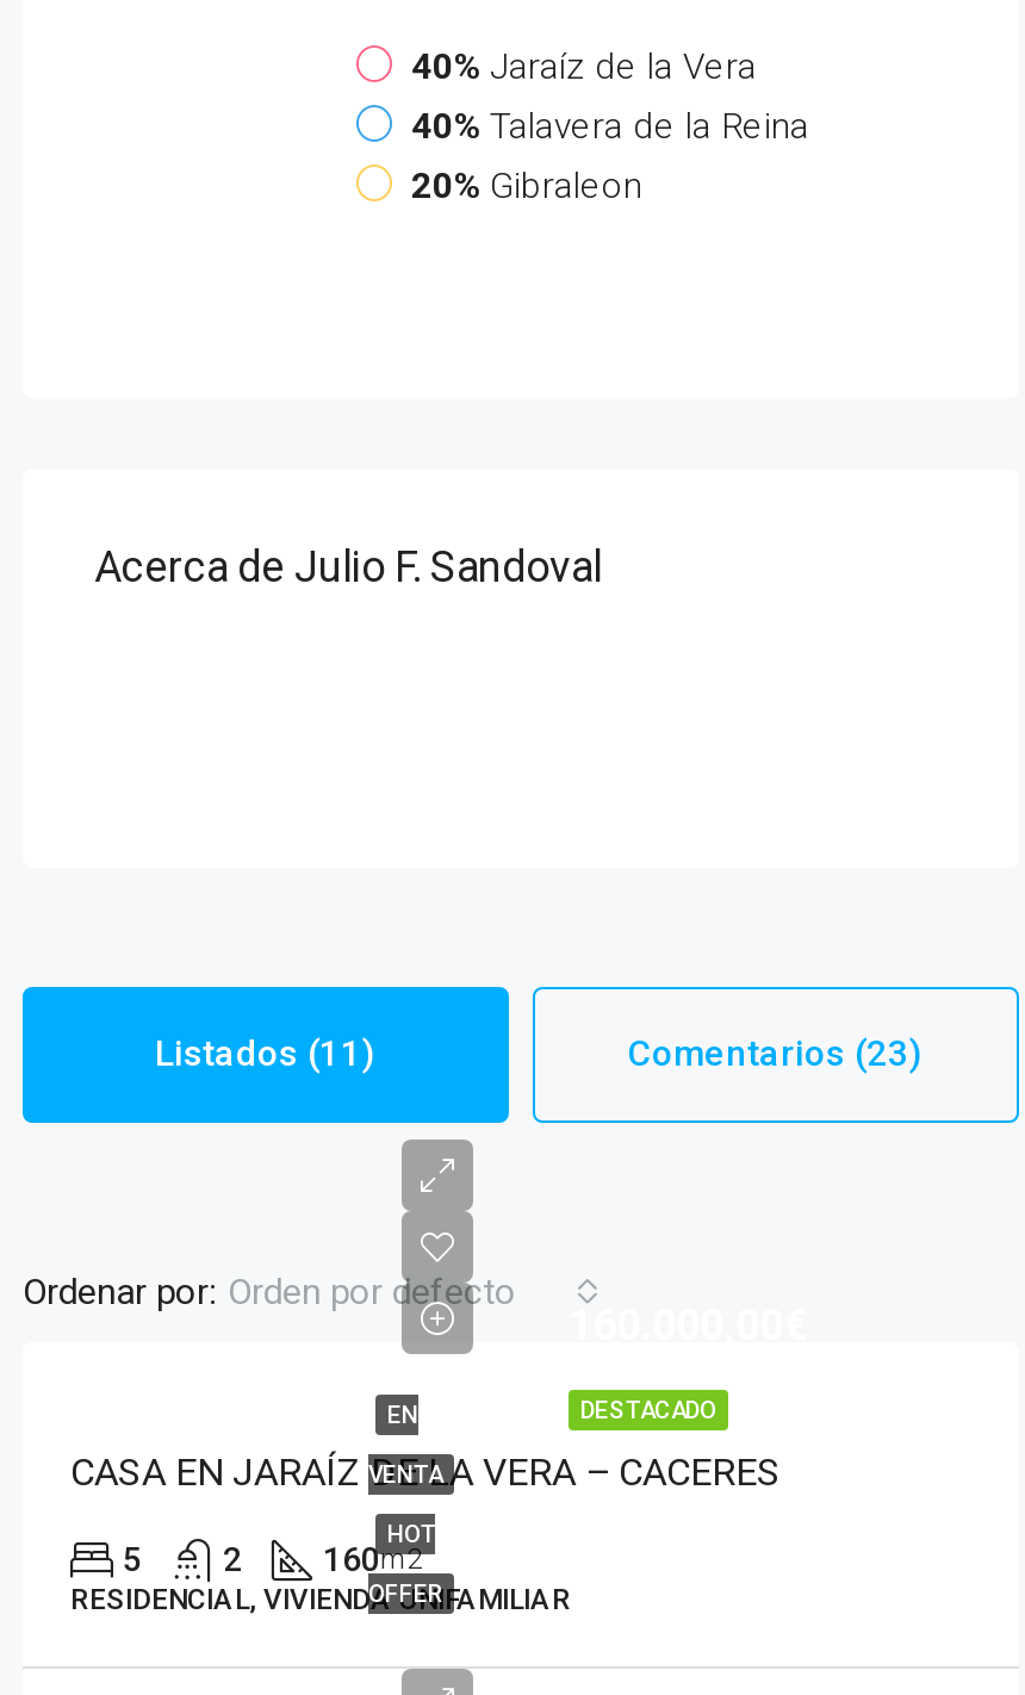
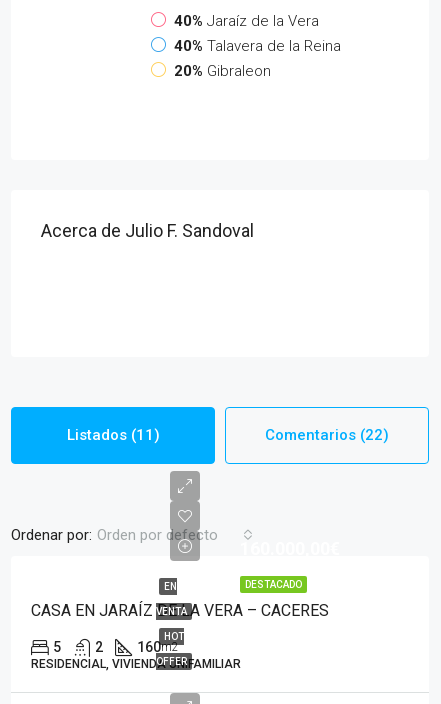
- Comentarios (23)
+ Comentarios (22)
